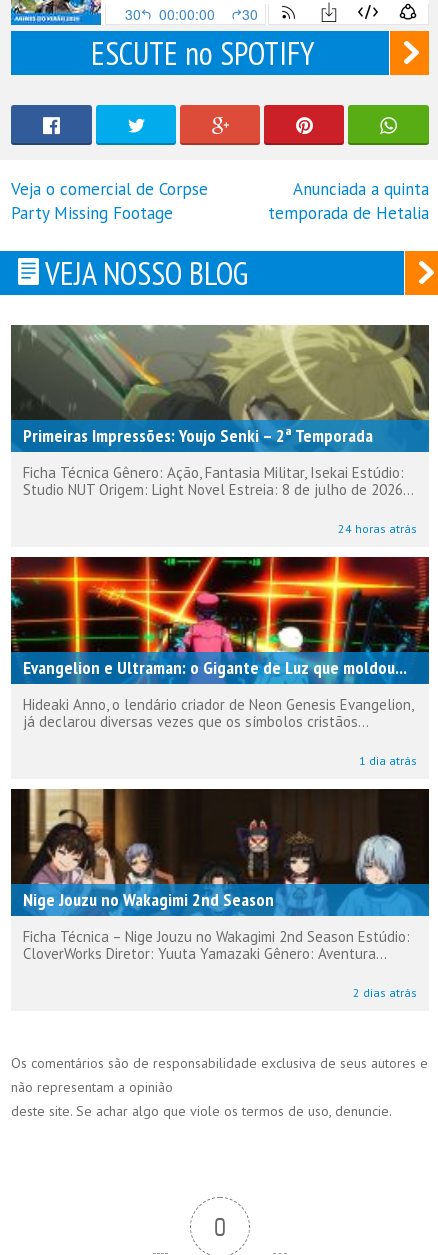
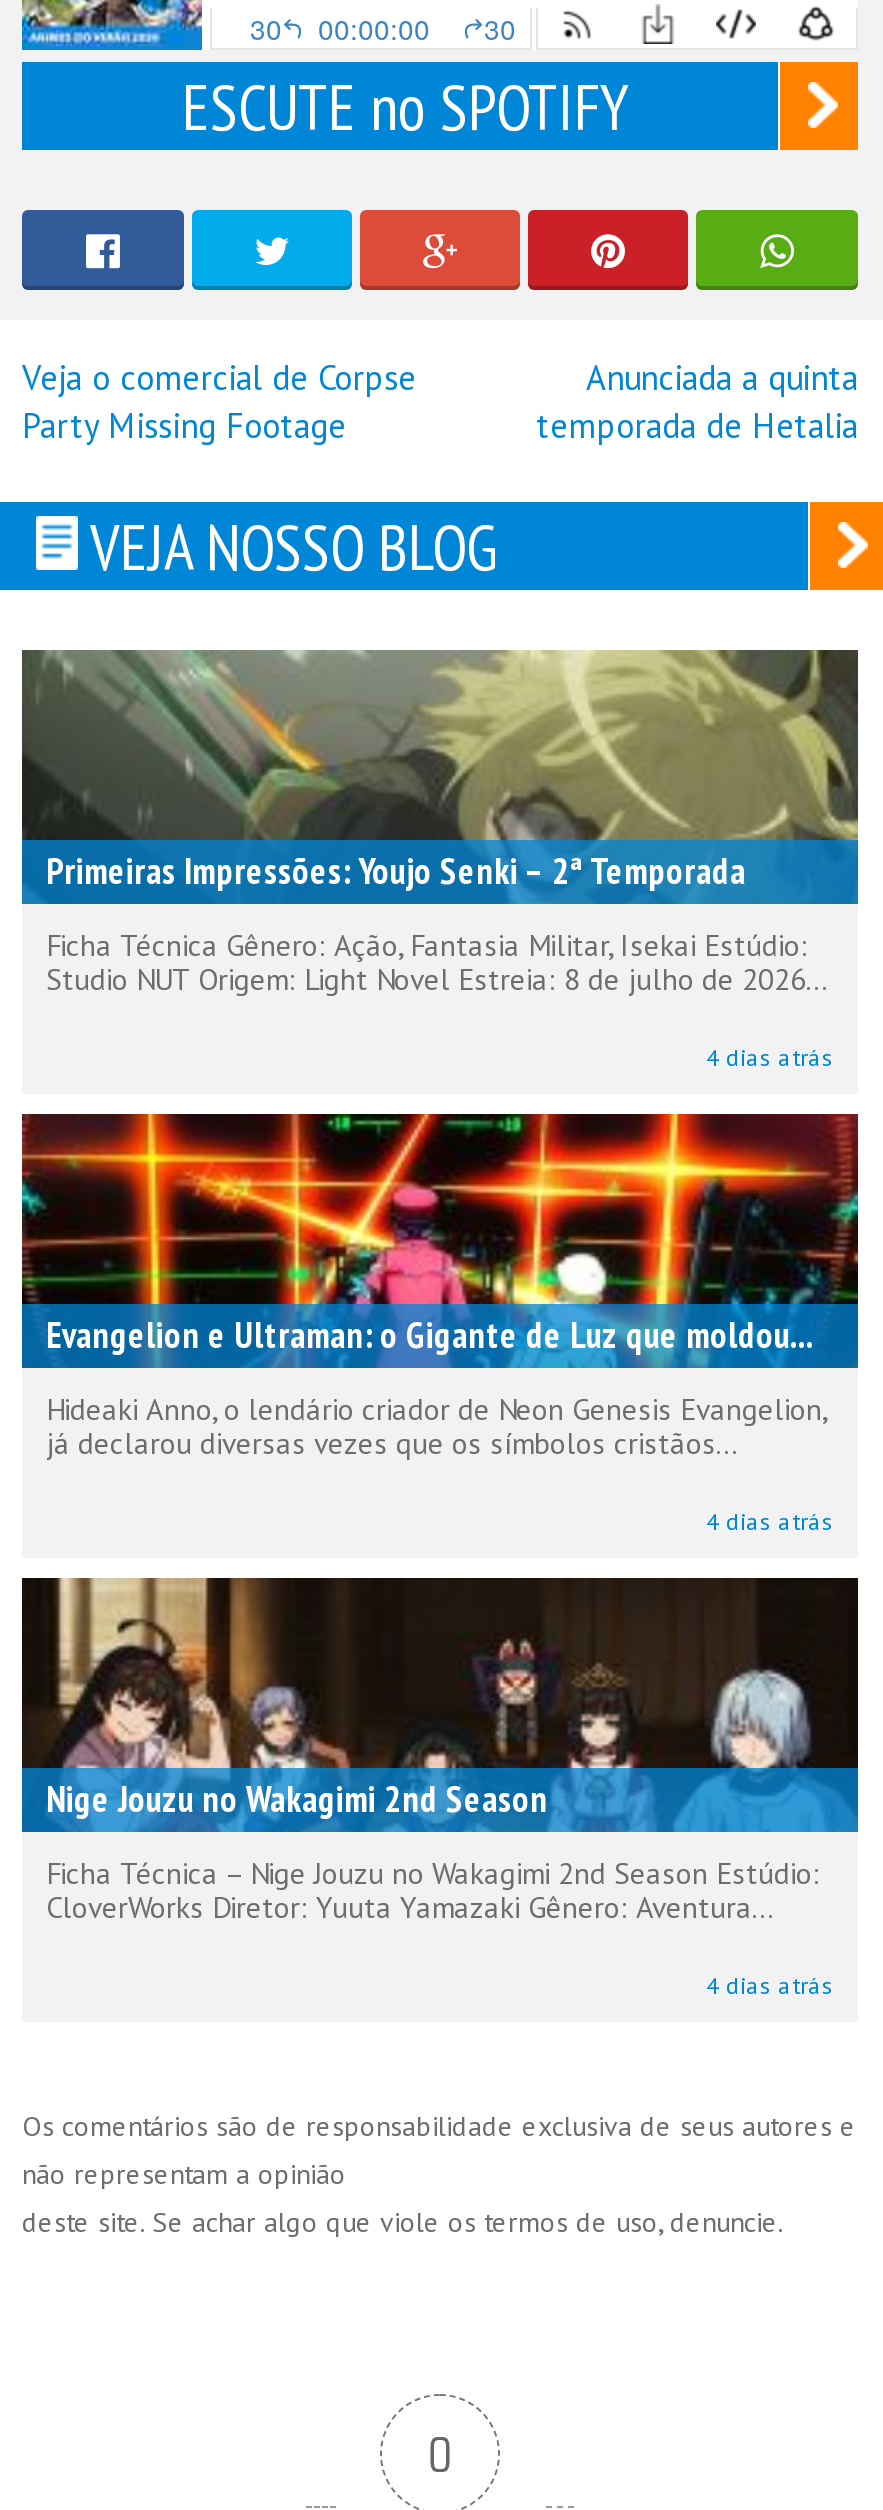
- 24 horas atrás
+ 4 dias atrás

- 1 dia atrás
+ 4 dias atrás

- 2 dias atrás
+ 4 dias atrás
